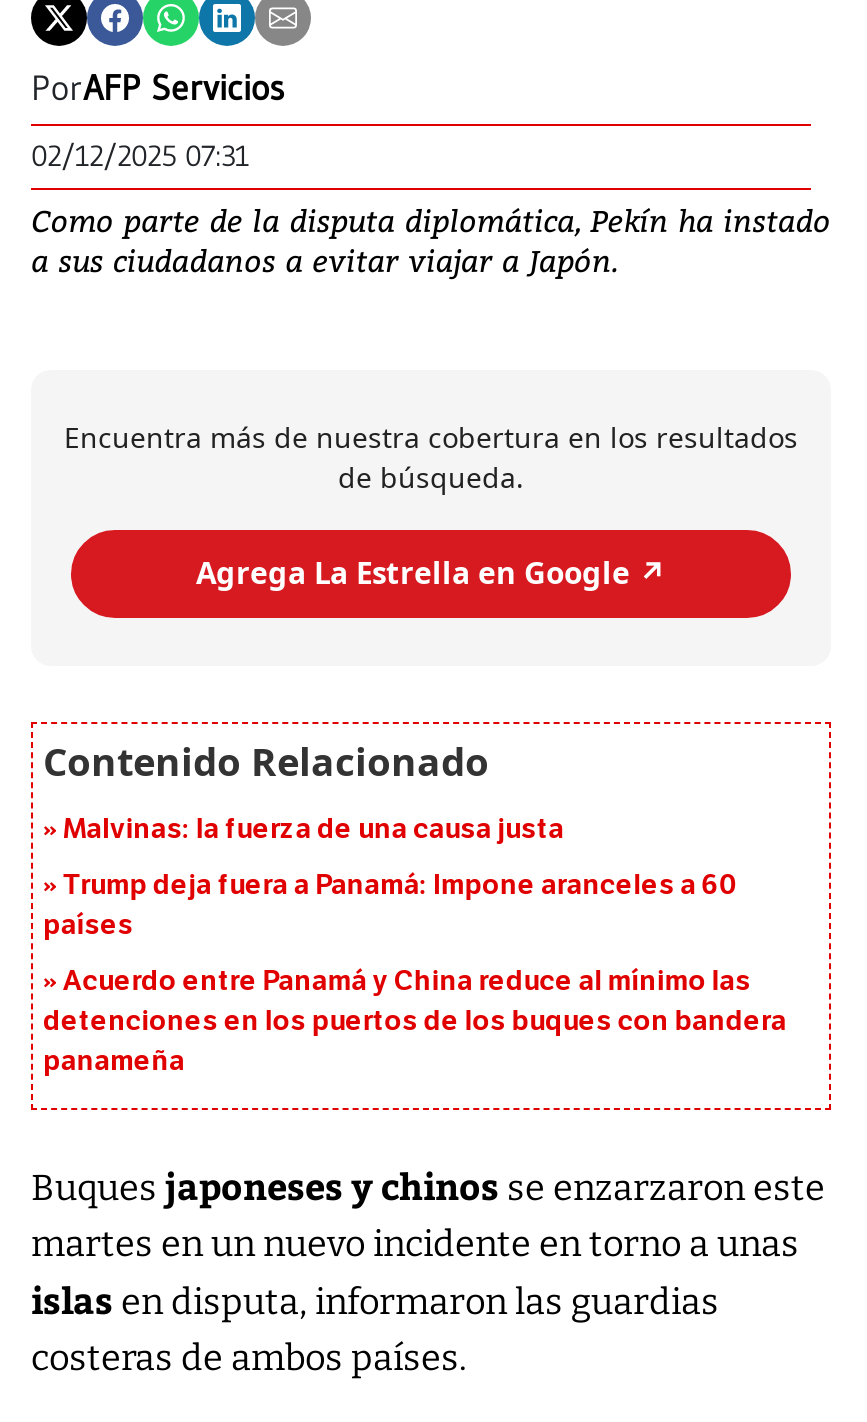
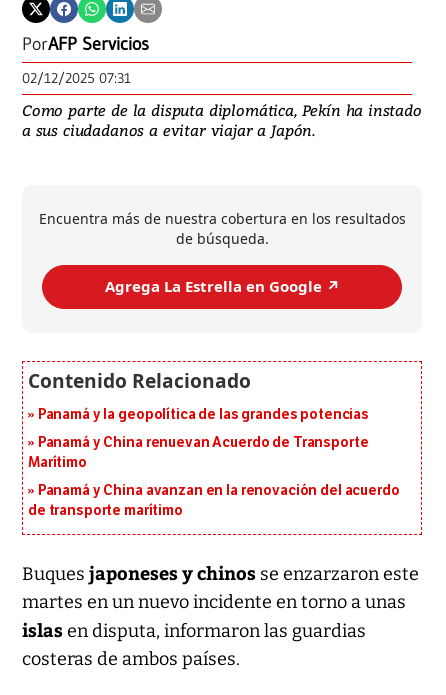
- Malvinas: la fuerza de una causa justa
+ Panamá y la geopolítica de las grandes potencias

- Trump deja fuera a Panamá: Impone aranceles a 60
- países
+ Panamá y China renuevan Acuerdo de Transporte
+ Marítimo

- Acuerdo entre Panamá y China reduce al mínimo las
- detenciones en los puertos de los buques con bandera
- panameña
+ Panamá y China avanzan en la renovación del acuerdo
+ de transporte marítimo
